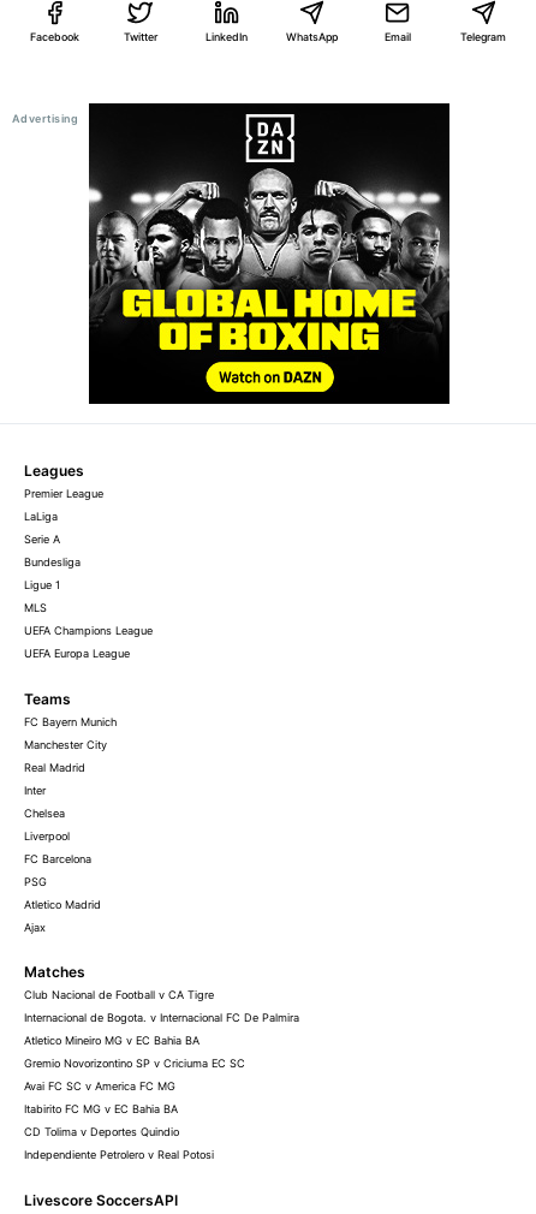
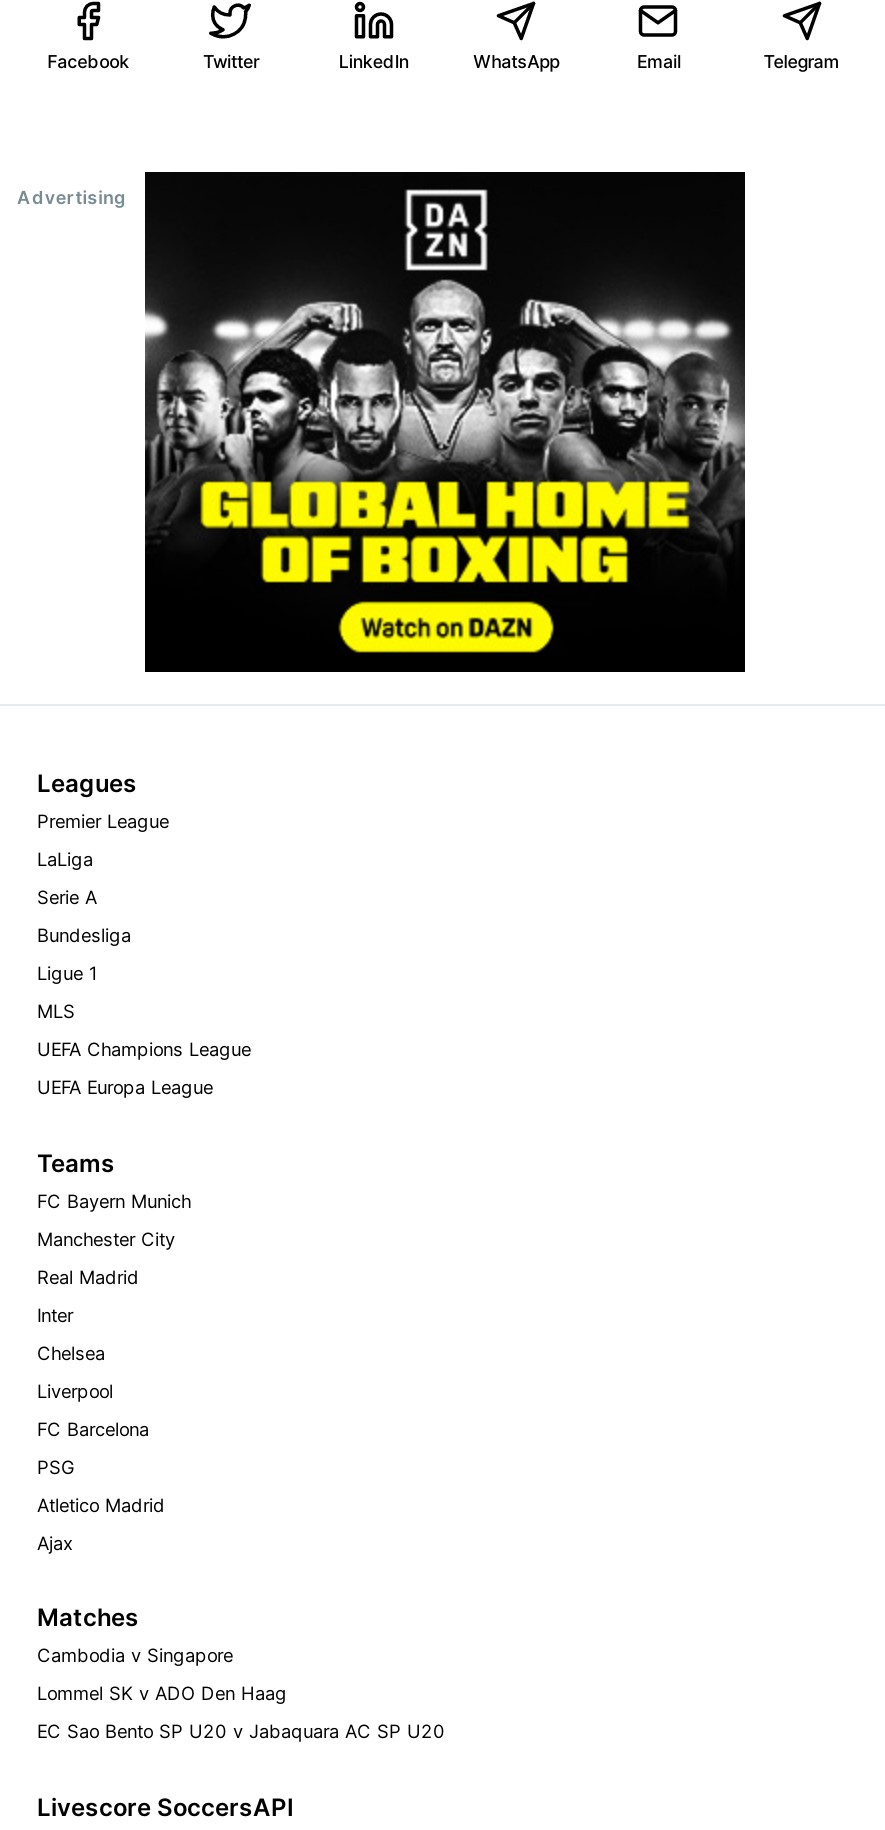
- Club Nacional de Football v CA Tigre
- Internacional de Bogota. v Internacional FC De Palmira
- Atletico Mineiro MG v EC Bahia BA
- Gremio Novorizontino SP v Criciuma EC SC
- Avai FC SC v America FC MG
- Itabirito FC MG v EC Bahia BA
- CD Tolima v Deportes Quindio
- Independiente Petrolero v Real Potosi
+ Cambodia v Singapore
+ Lommel SK v ADO Den Haag
+ EC Sao Bento SP U20 v Jabaquara AC SP U20
